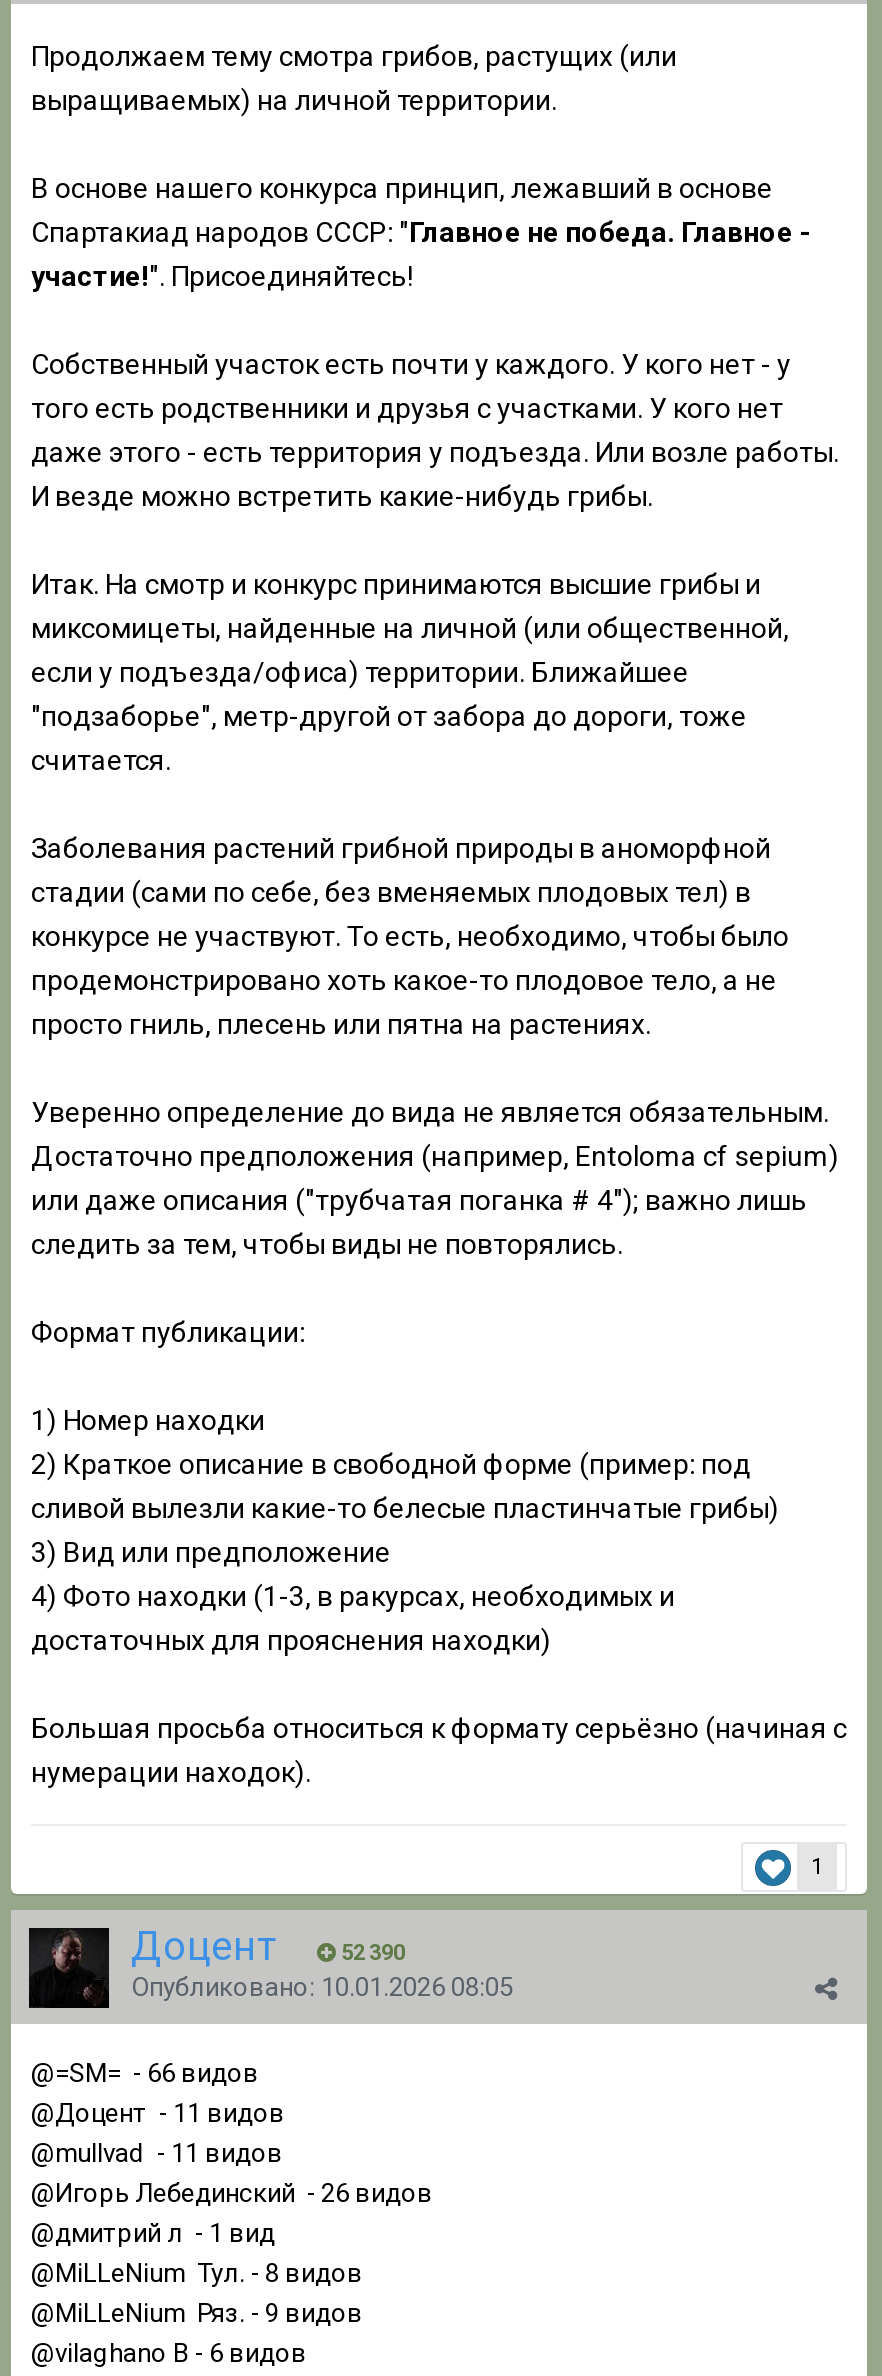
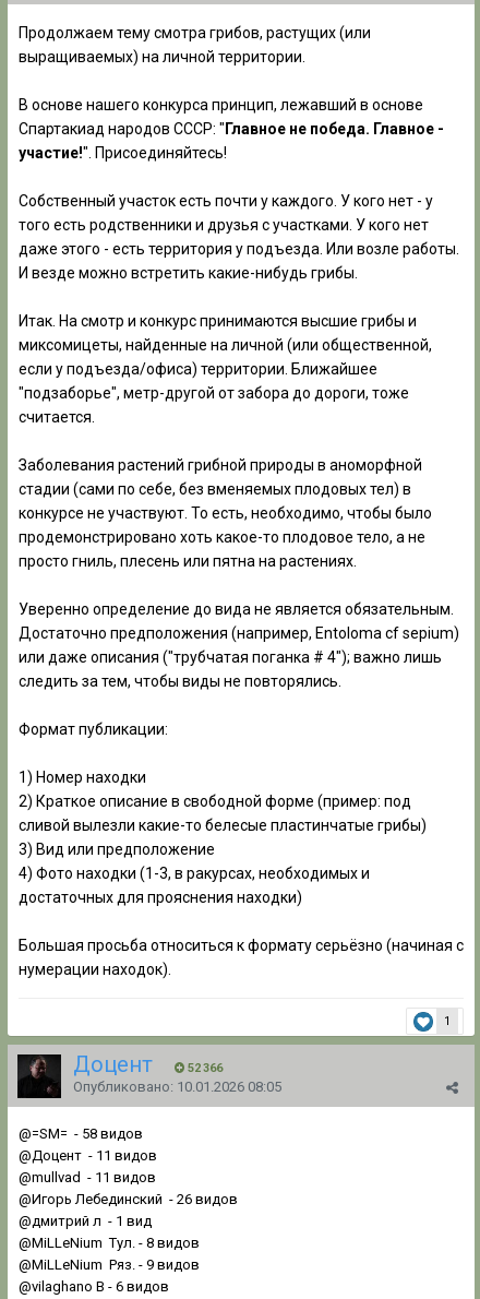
- 52 390
+ 52 366

- @=SM= - 66 видов
+ @=SM= - 58 видов
